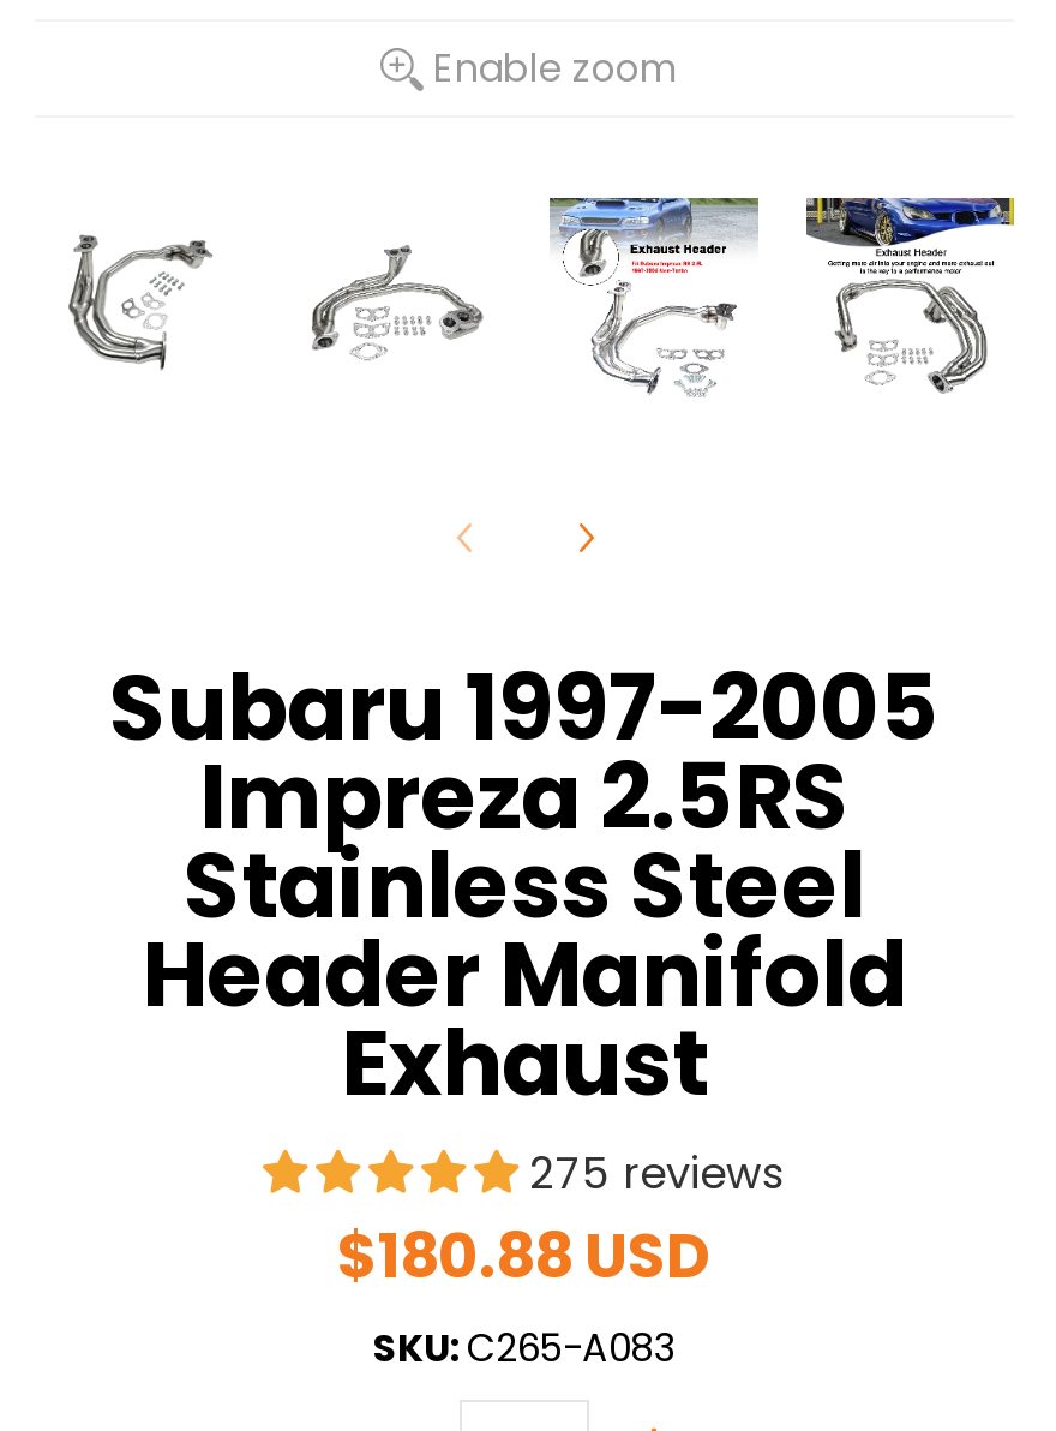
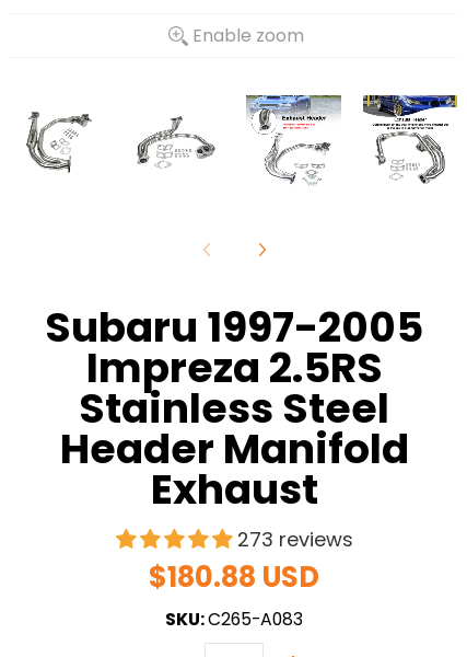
- 275 reviews
+ 273 reviews
